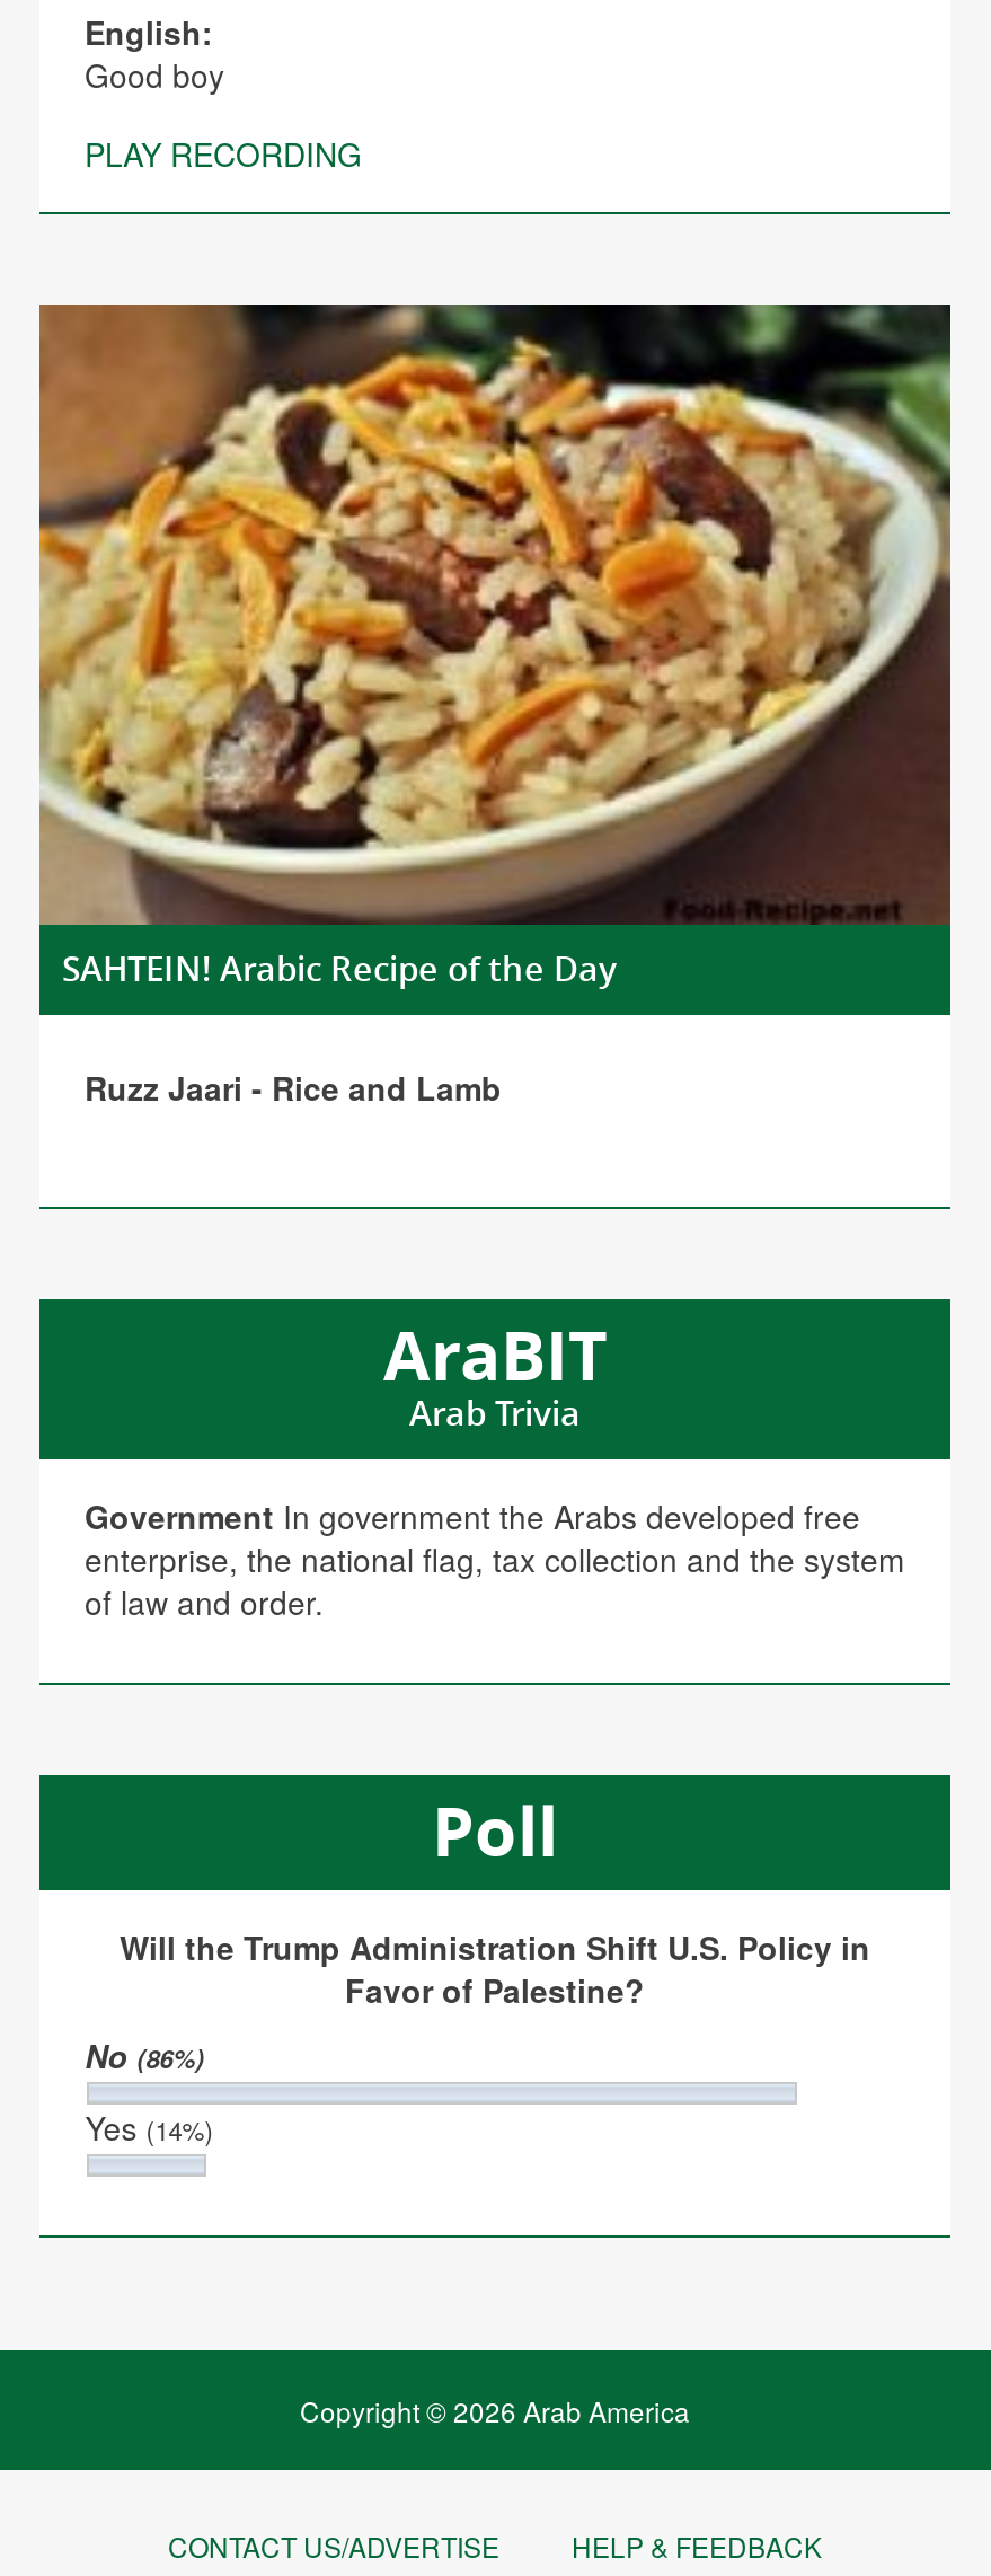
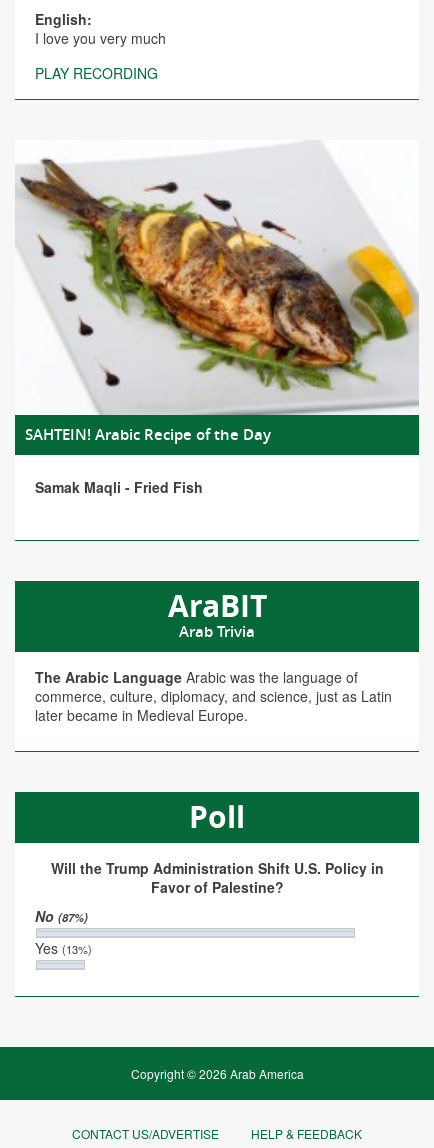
- Good boy
+ I love you very much

- [image]
+ [image]

- Ruzz Jaari - Rice and Lamb
+ Samak Maqli - Fried Fish

- Government In government the Arabs developed free
- enterprise, the national flag, tax collection and the system
- of law and order.
+ The Arabic Language Arabic was the language of
+ commerce, culture, diplomacy, and science, just as Latin
+ later became in Medieval Europe.

- No (86%)
+ No (87%)

- Yes (14%)
+ Yes (13%)
